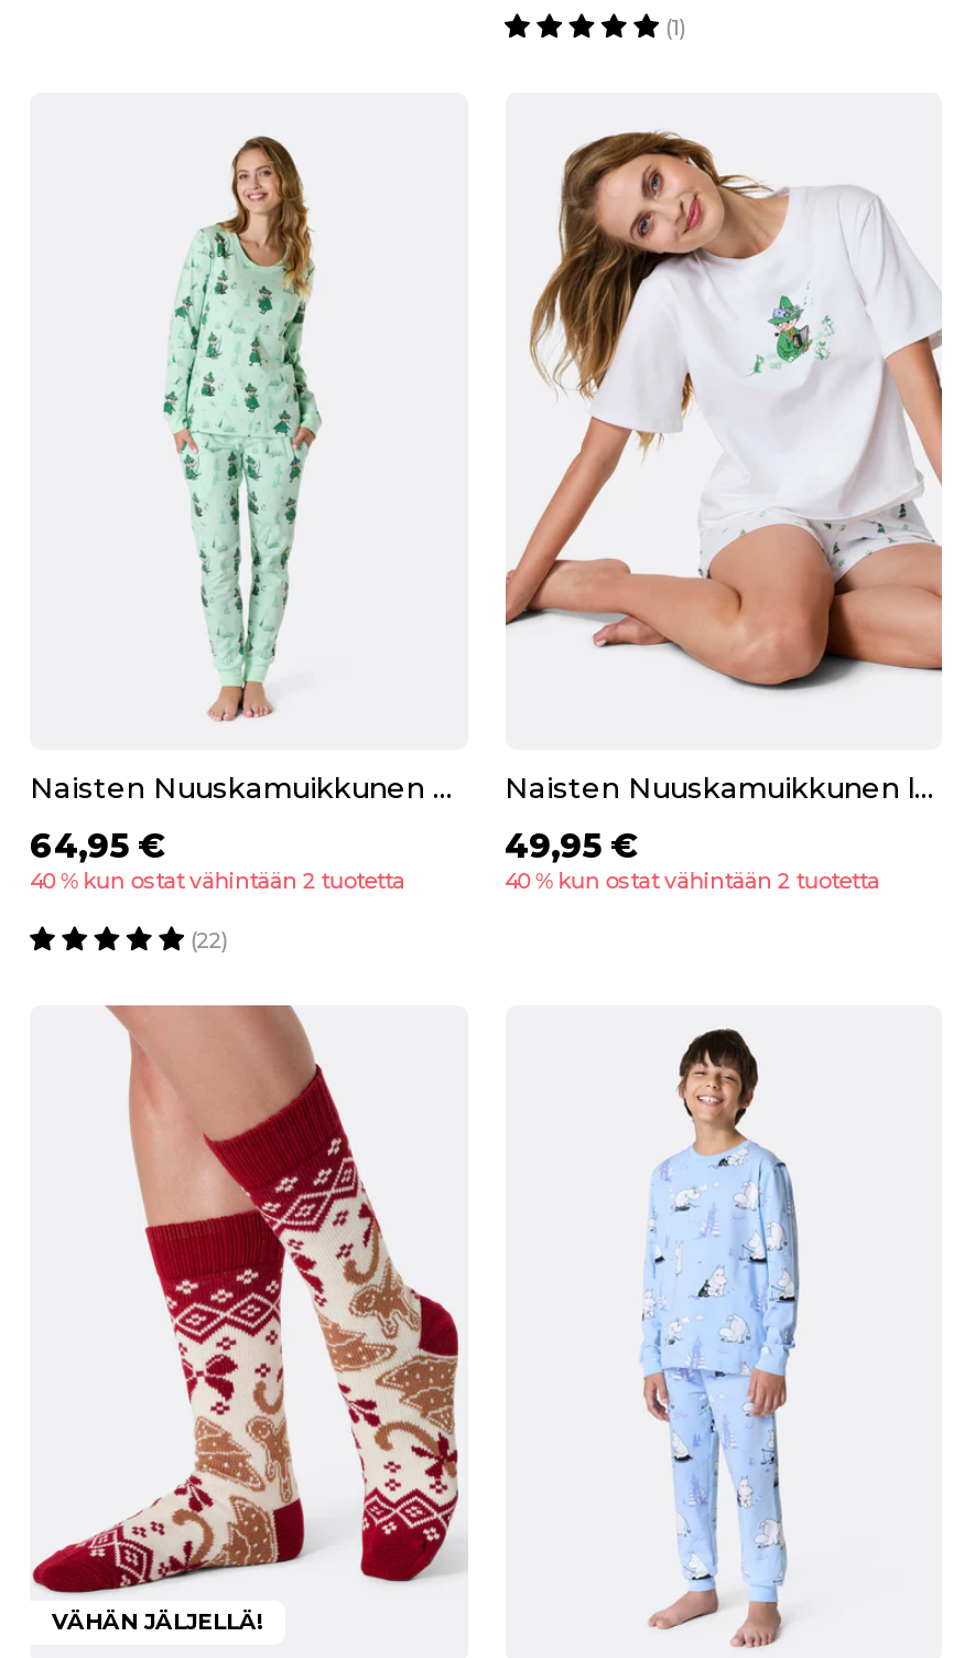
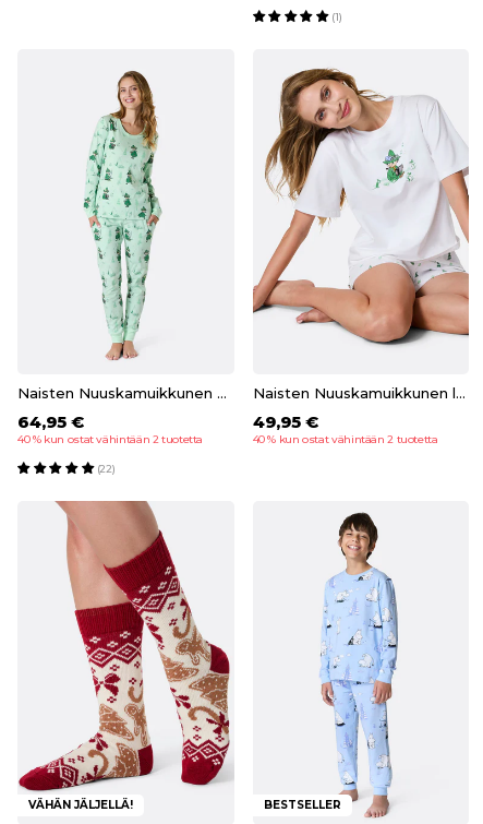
+ BESTSELLER
